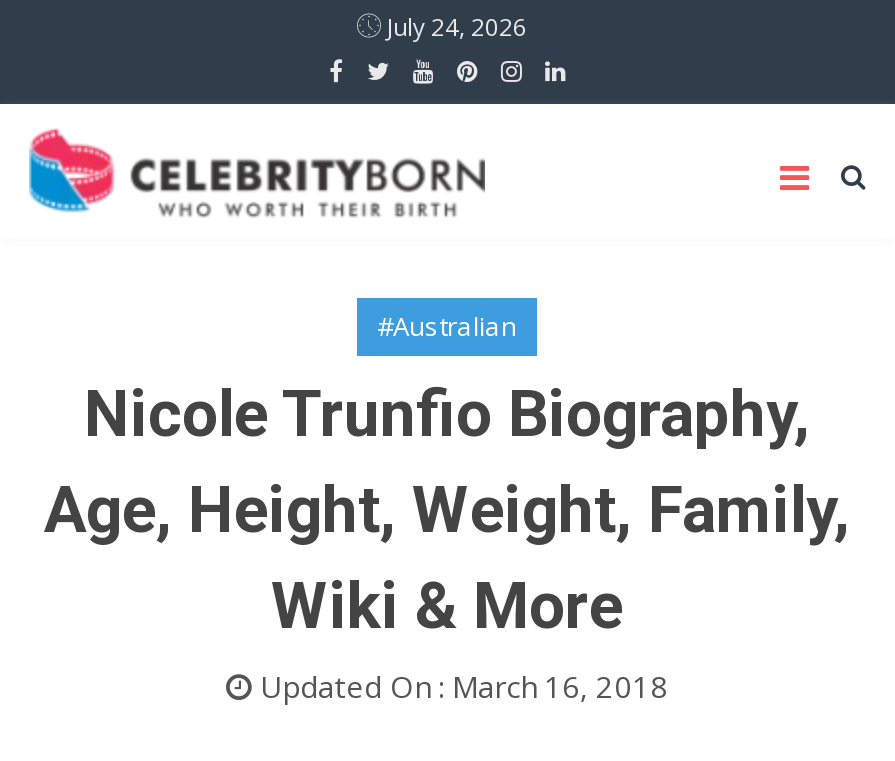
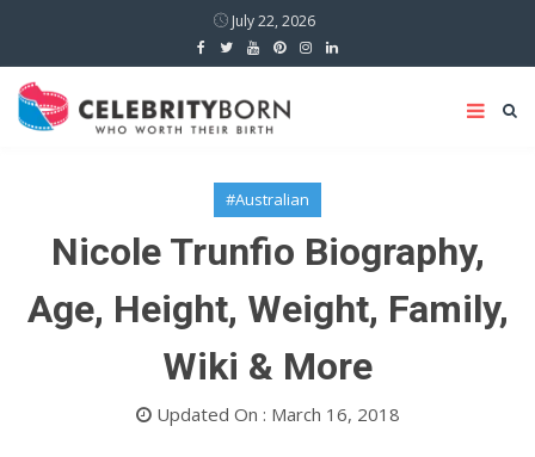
- July 24, 2026
+ July 22, 2026
